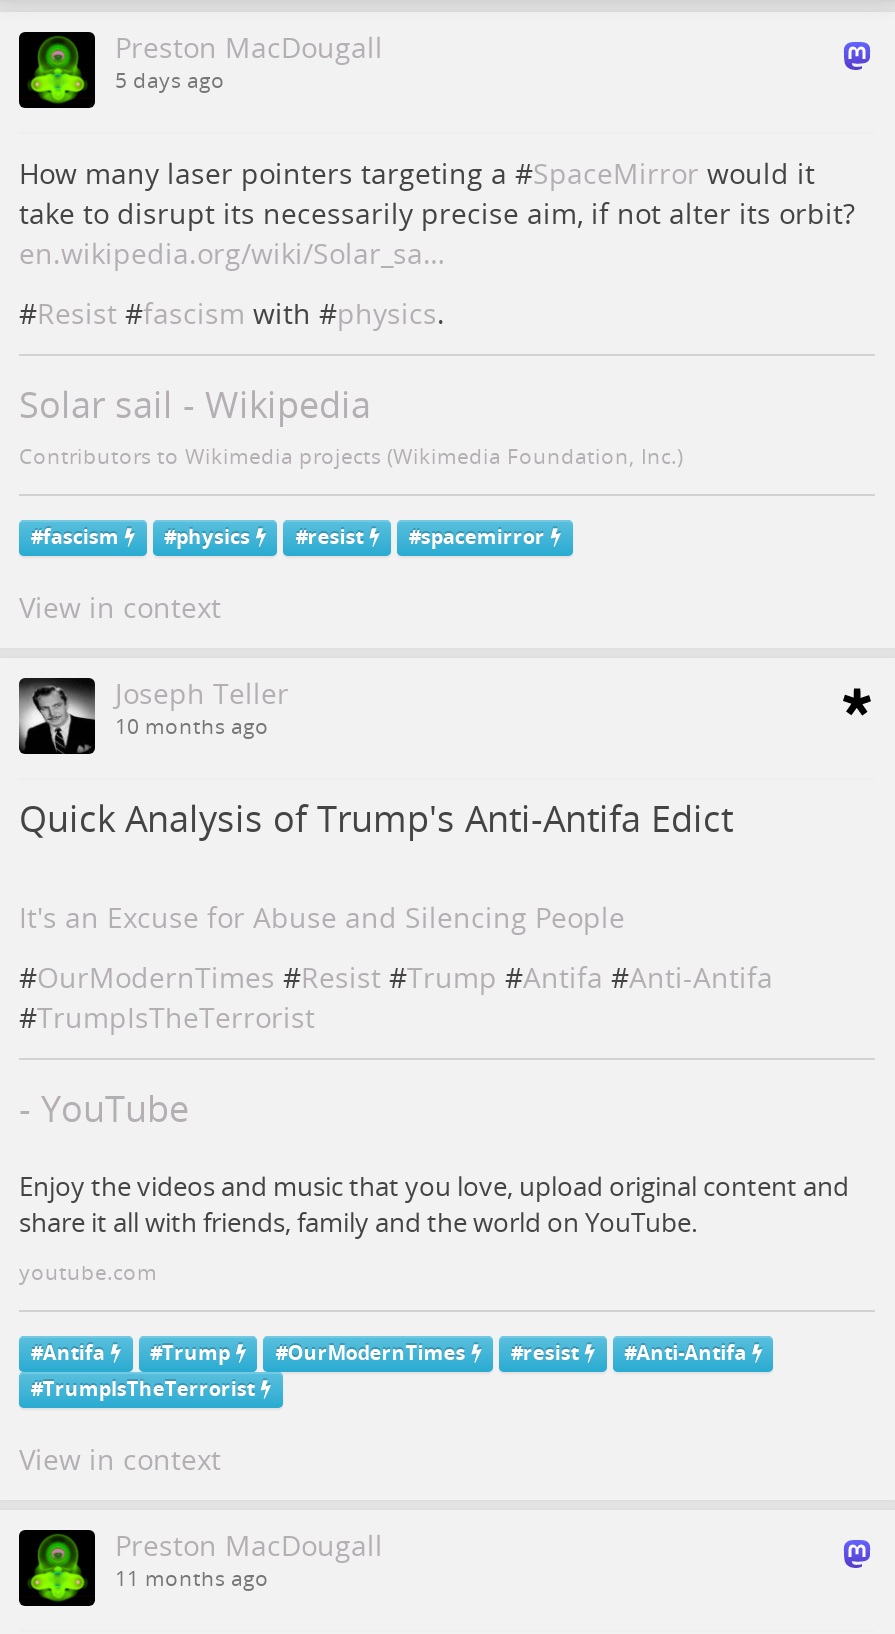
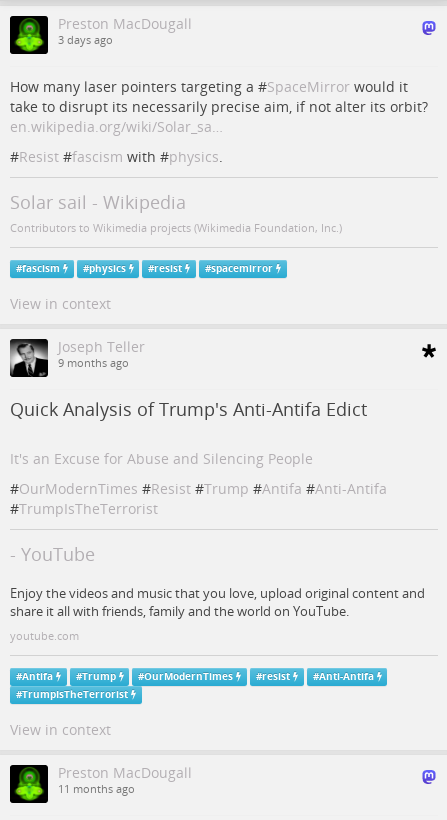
- 5 days ago
+ 3 days ago

- 10 months ago
+ 9 months ago
